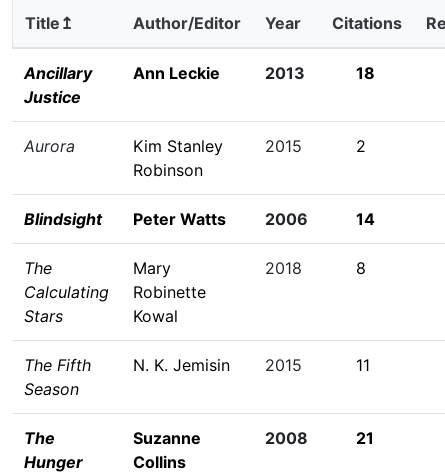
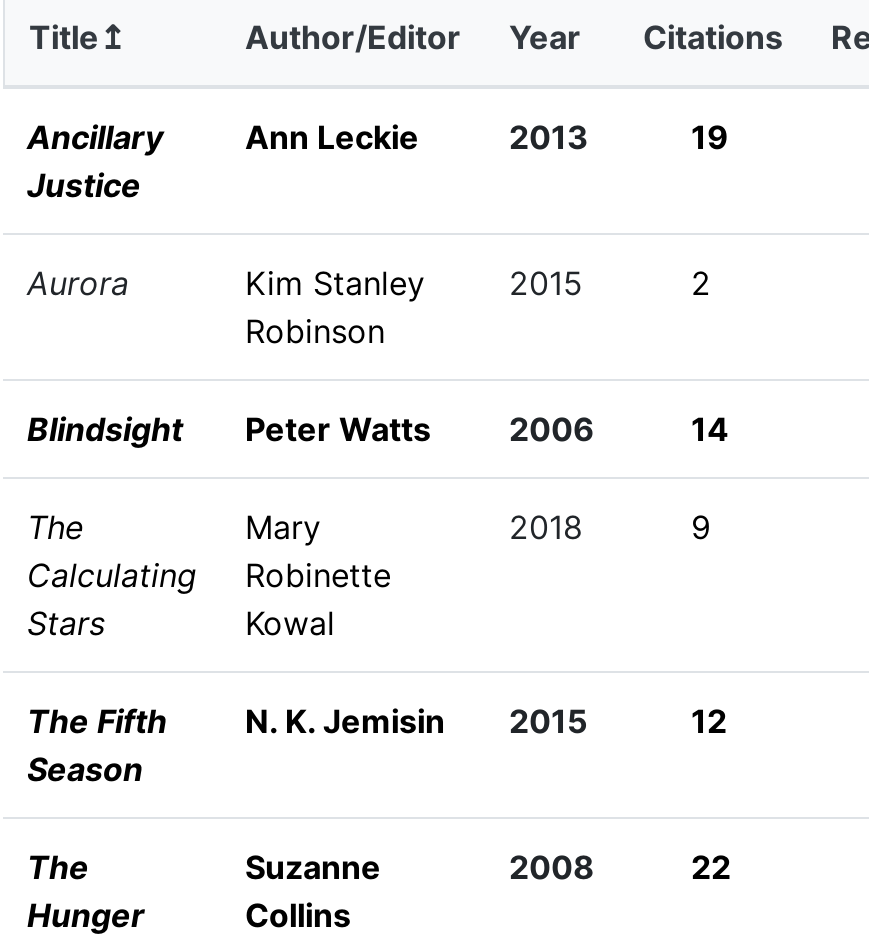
- 18
+ 19

- 8
+ 9

- 11
+ 12

- 21
+ 22
